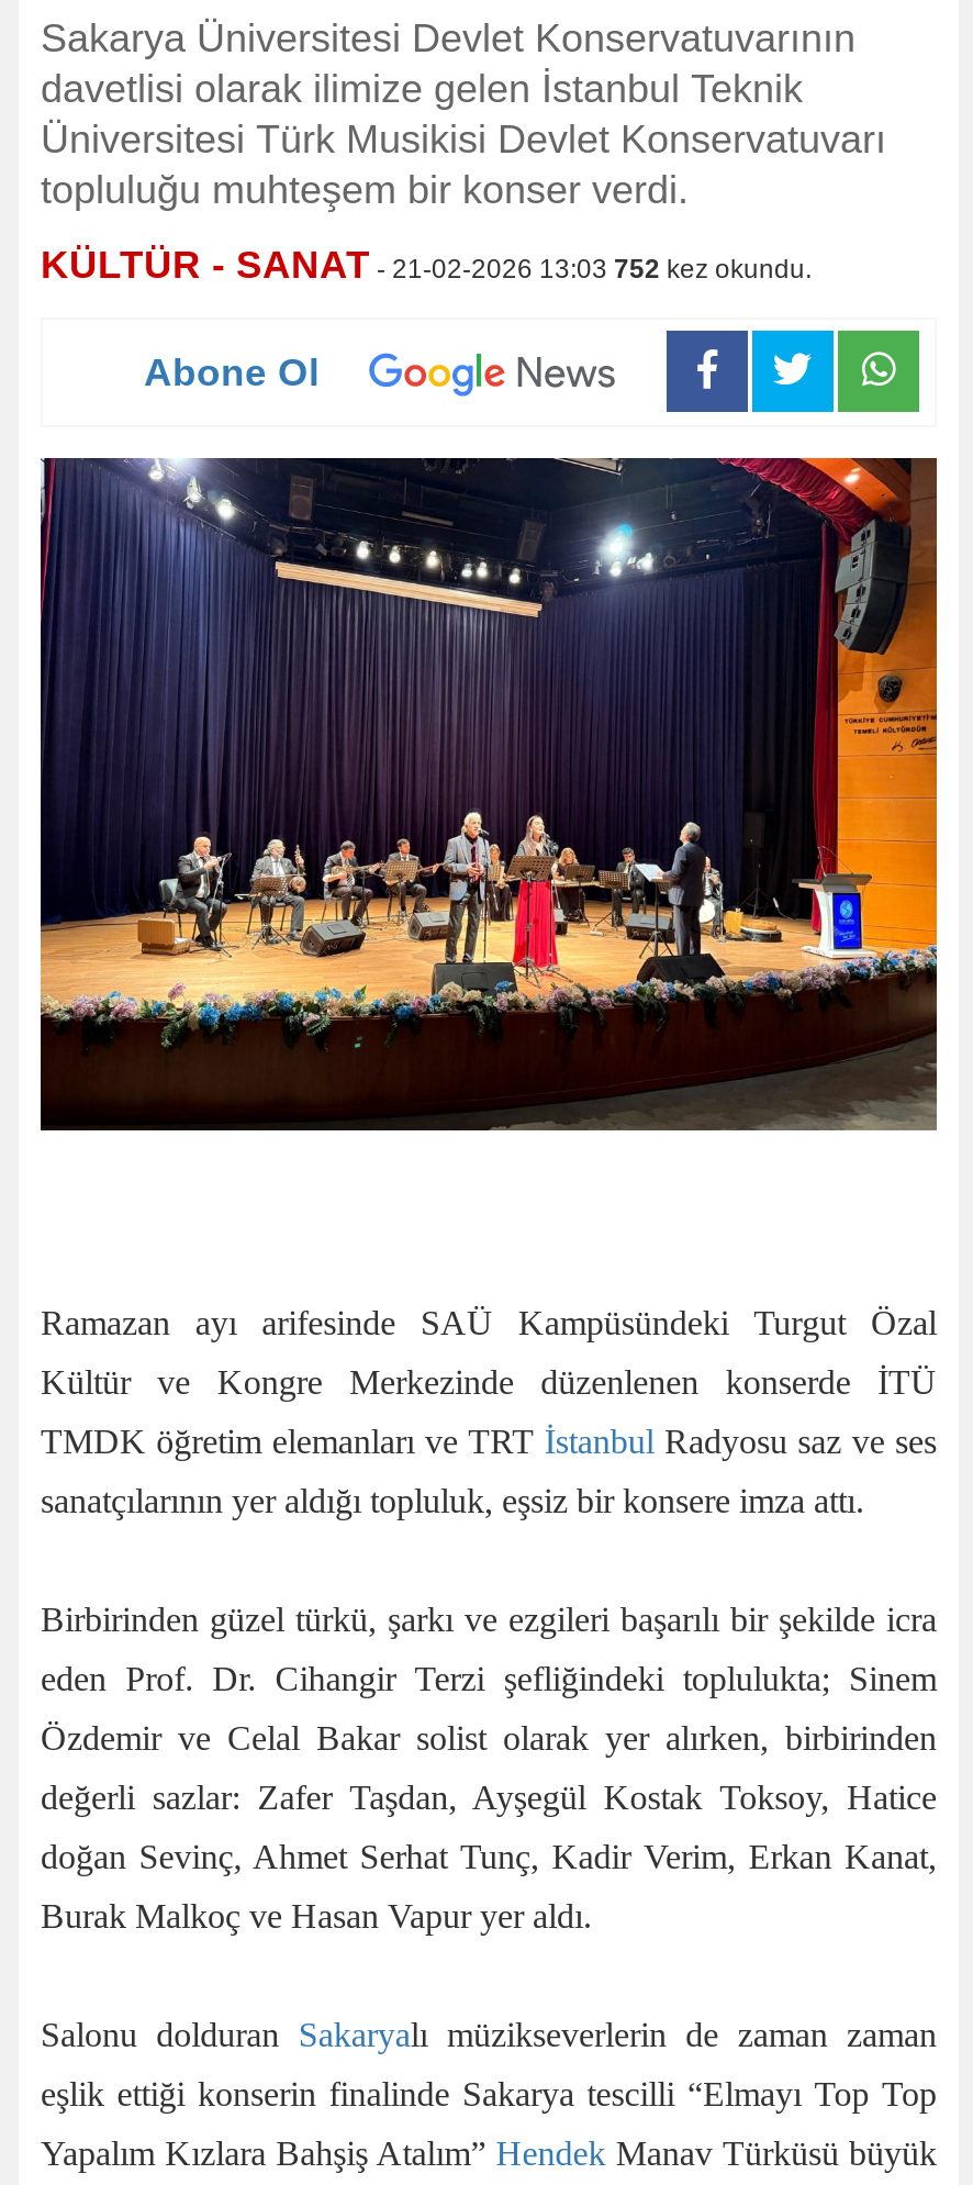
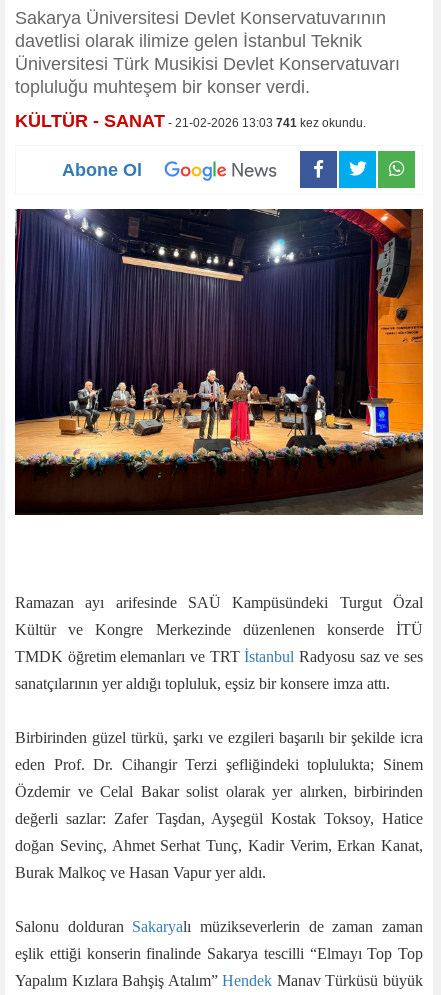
- KÜLTÜR - SANAT - 21-02-2026 13:03 752 kez okundu.
+ KÜLTÜR - SANAT - 21-02-2026 13:03 741 kez okundu.
